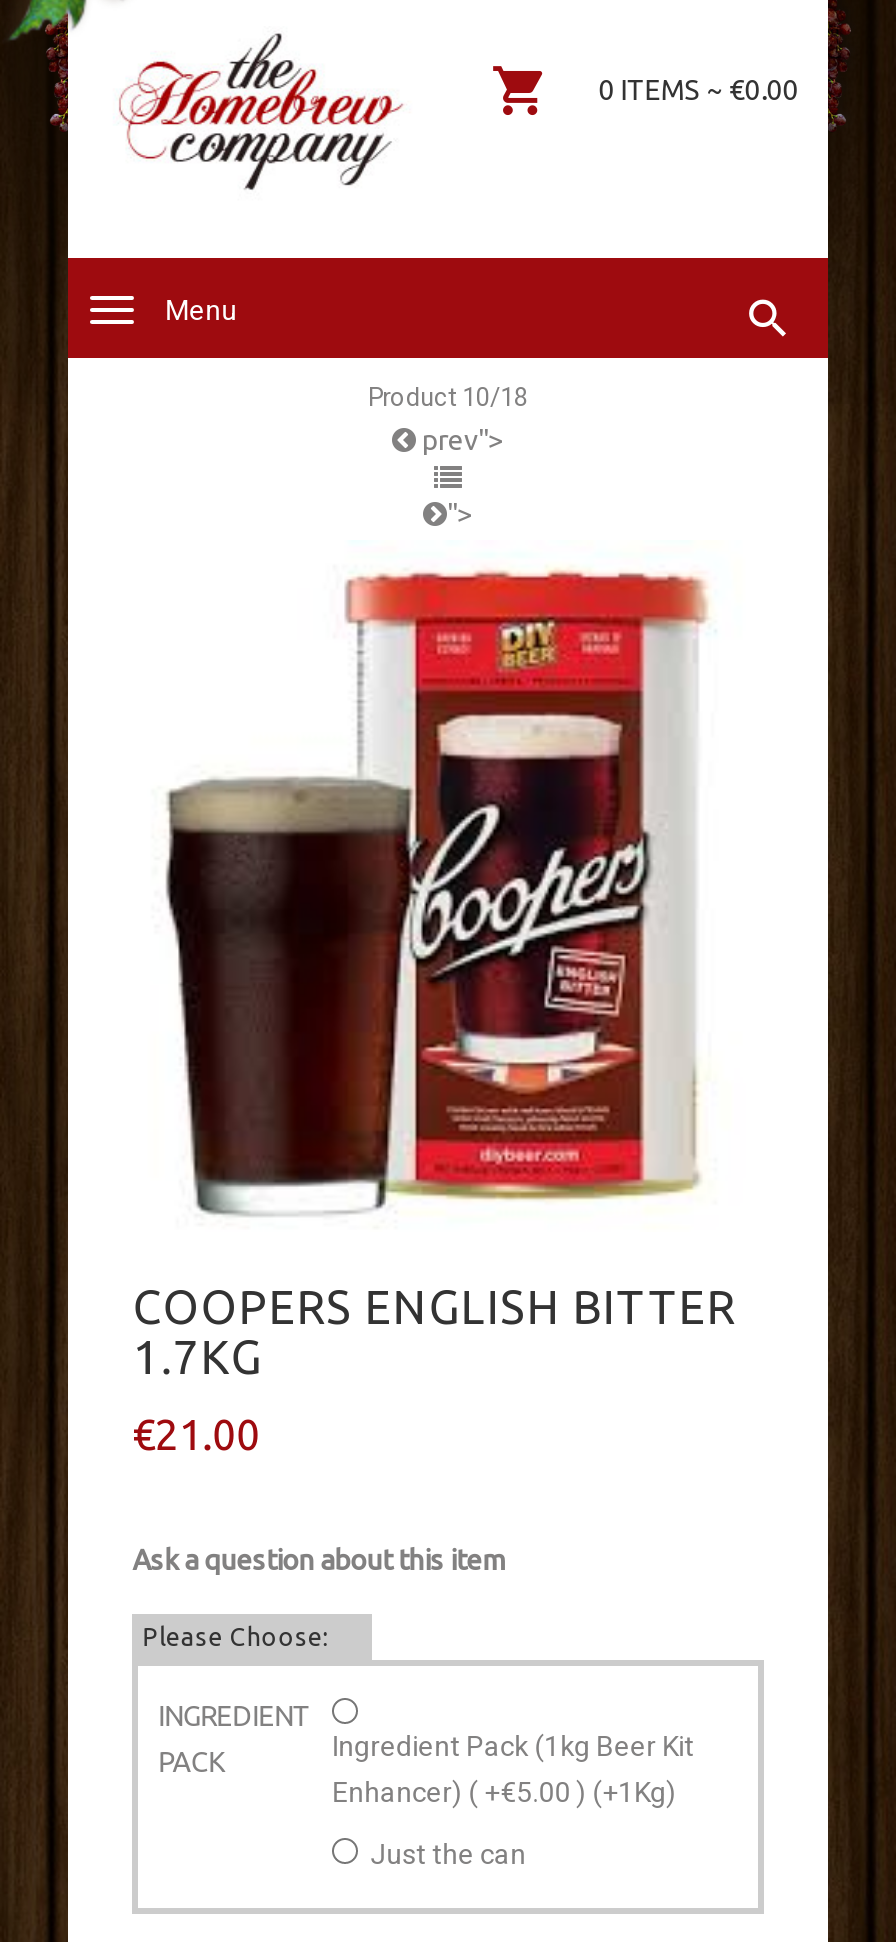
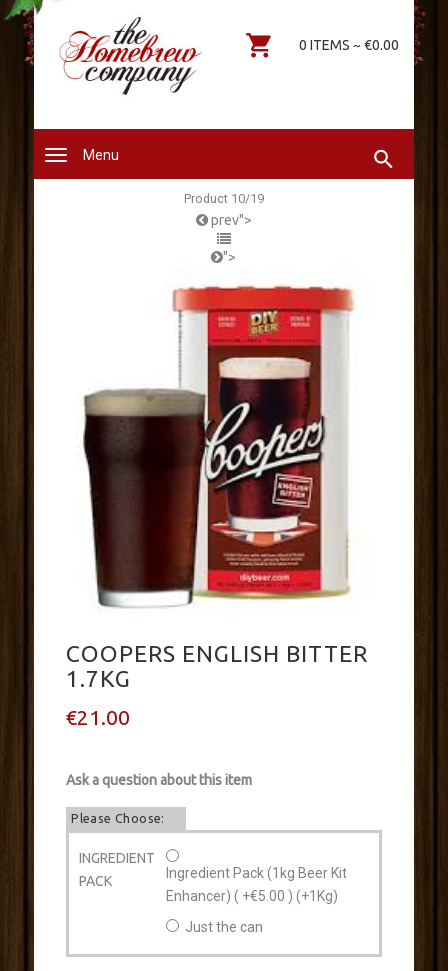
- Product 10/18
+ Product 10/19
